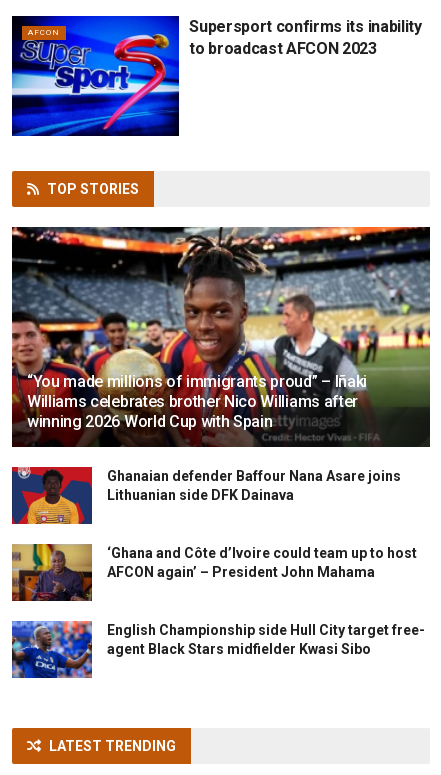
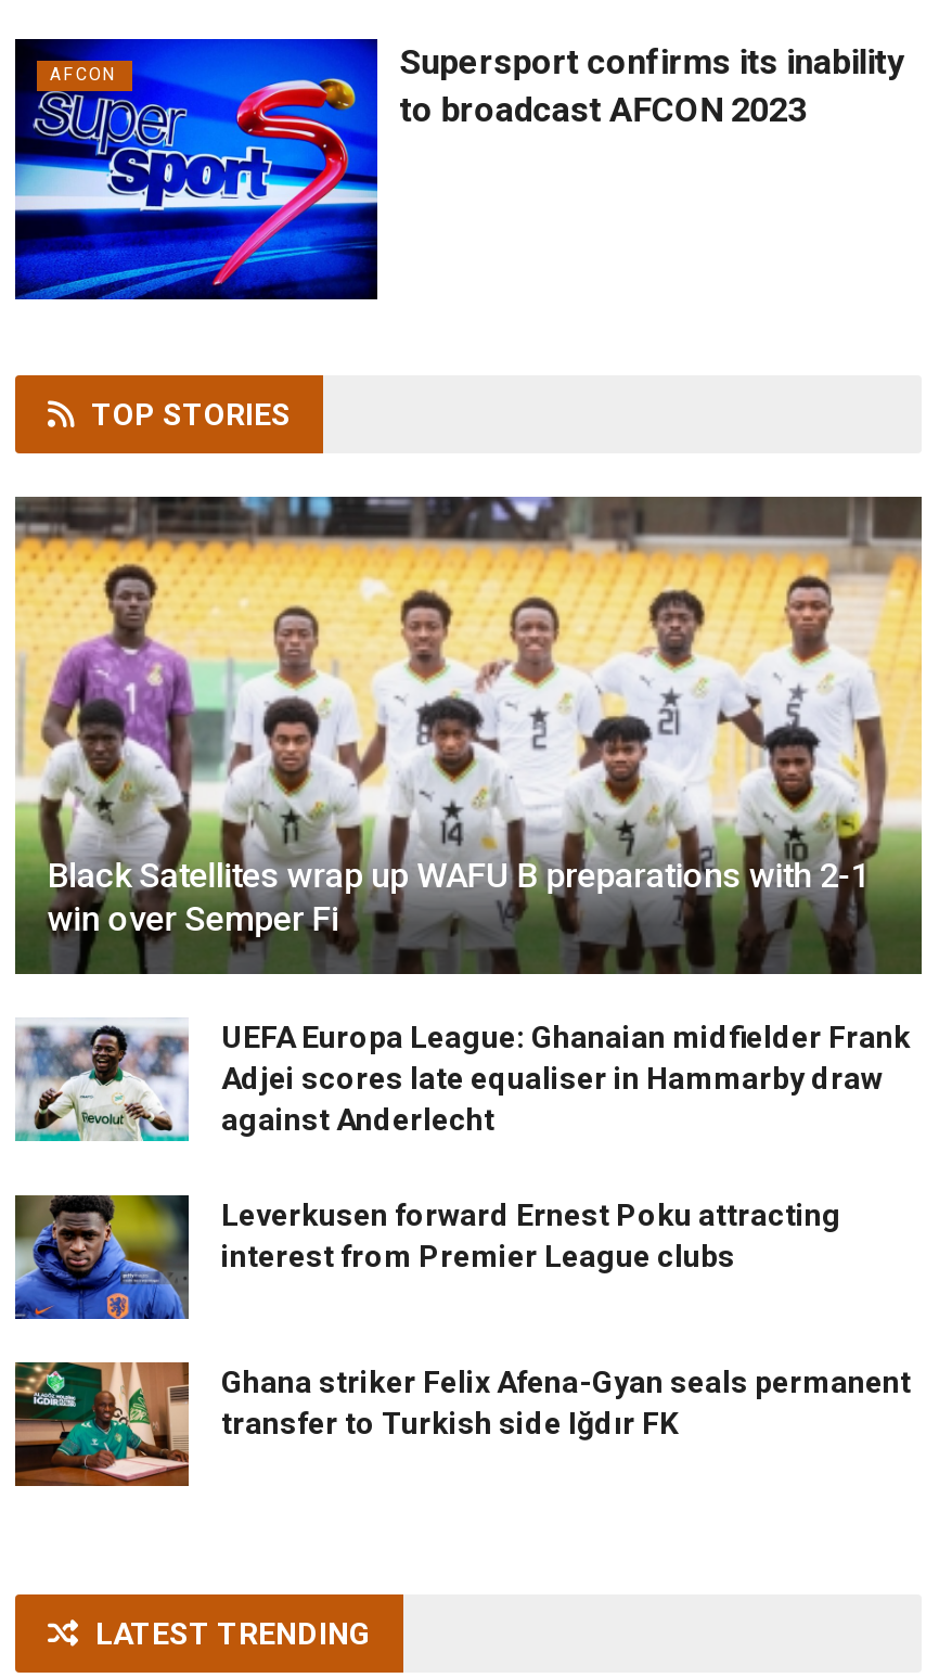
- [image]
- “You made millions of immigrants proud” – Iñaki
- Williams celebrates brother Nico Williams after
- winning 2026 World Cup with Spain
+ [image]
+ Black Satellites wrap up WAFU B preparations with 2-1
+ win over Semper Fi

- [image]
- Ghanaian defender Baffour Nana Asare joins
- Lithuanian side DFK Dainava
+ [image]
+ UEFA Europa League: Ghanaian midfielder Frank
+ Adjei scores late equaliser in Hammarby draw
+ against Anderlecht

- [image]
- ‘Ghana and Côte d’Ivoire could team up to host
- AFCON again’ – President John Mahama
+ [image]
+ Leverkusen forward Ernest Poku attracting
+ interest from Premier League clubs

- [image]
- English Championship side Hull City target free-
- agent Black Stars midfielder Kwasi Sibo
+ [image]
+ Ghana striker Felix Afena-Gyan seals permanent
+ transfer to Turkish side Iğdır FK
